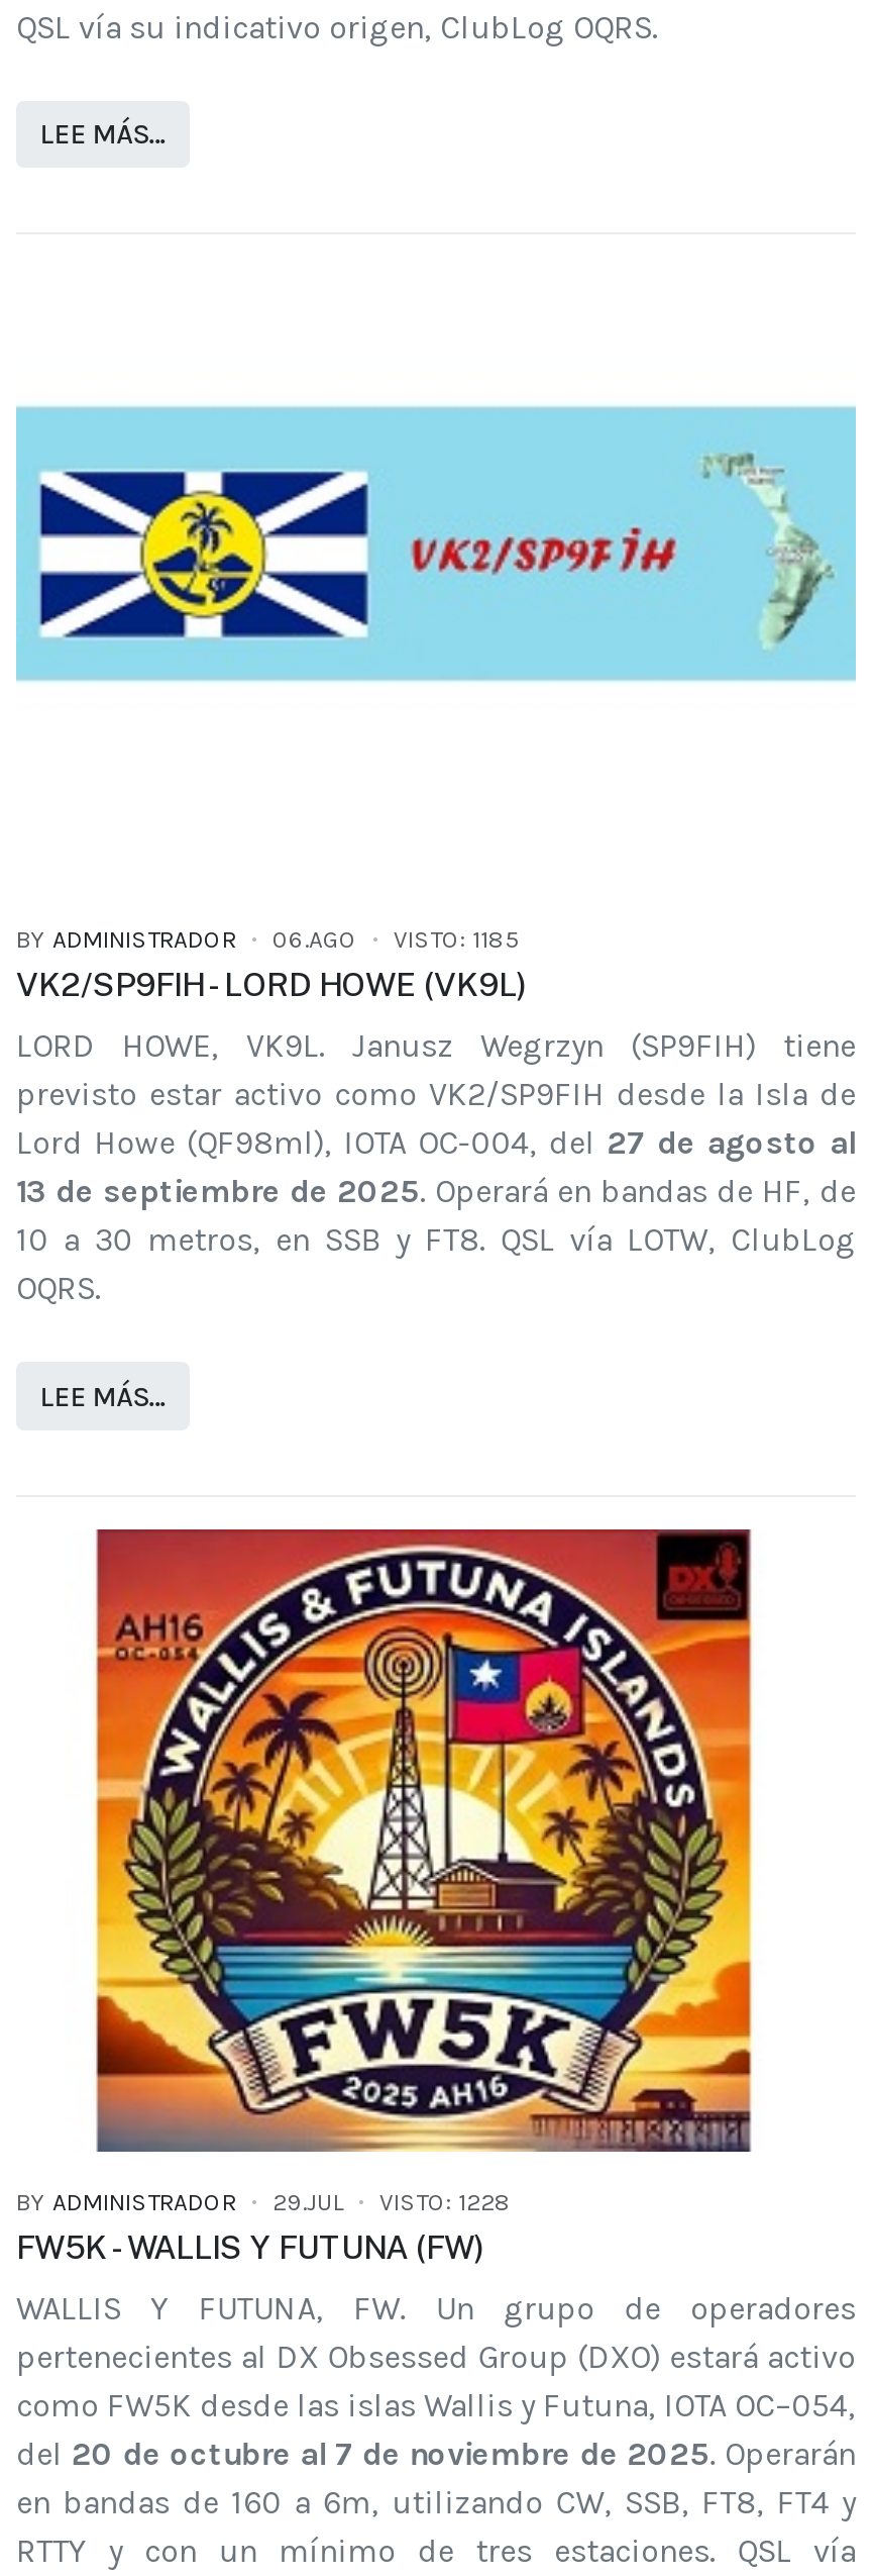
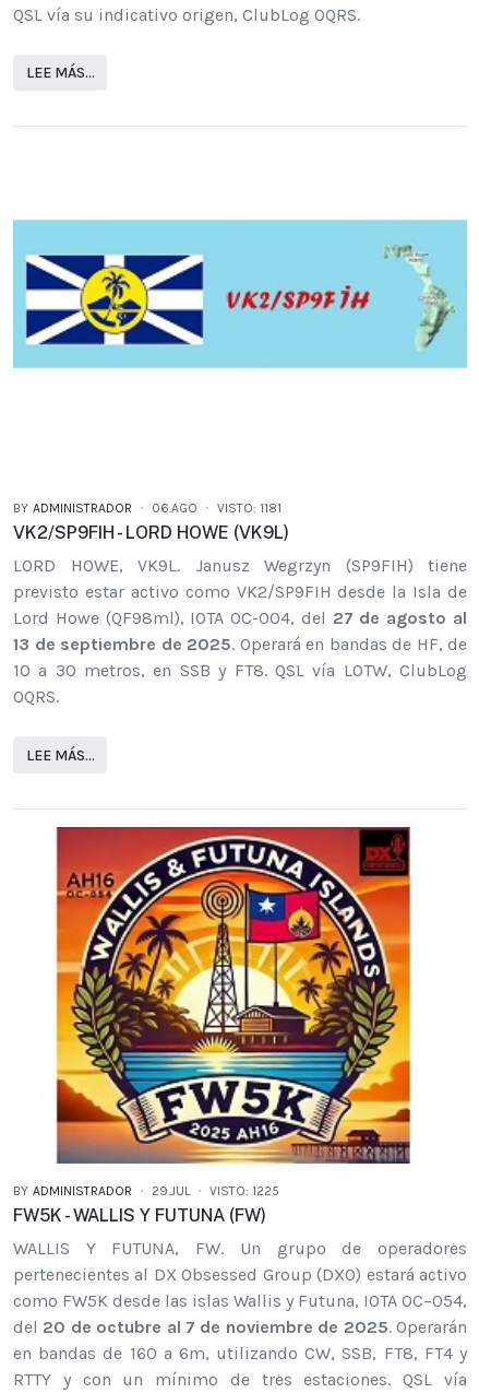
- BY ADMINISTRADOR 06.AGO VISTO: 1185
+ BY ADMINISTRADOR 06.AGO VISTO: 1181

- BY ADMINISTRADOR 29.JUL VISTO: 1228
+ BY ADMINISTRADOR 29.JUL VISTO: 1225
